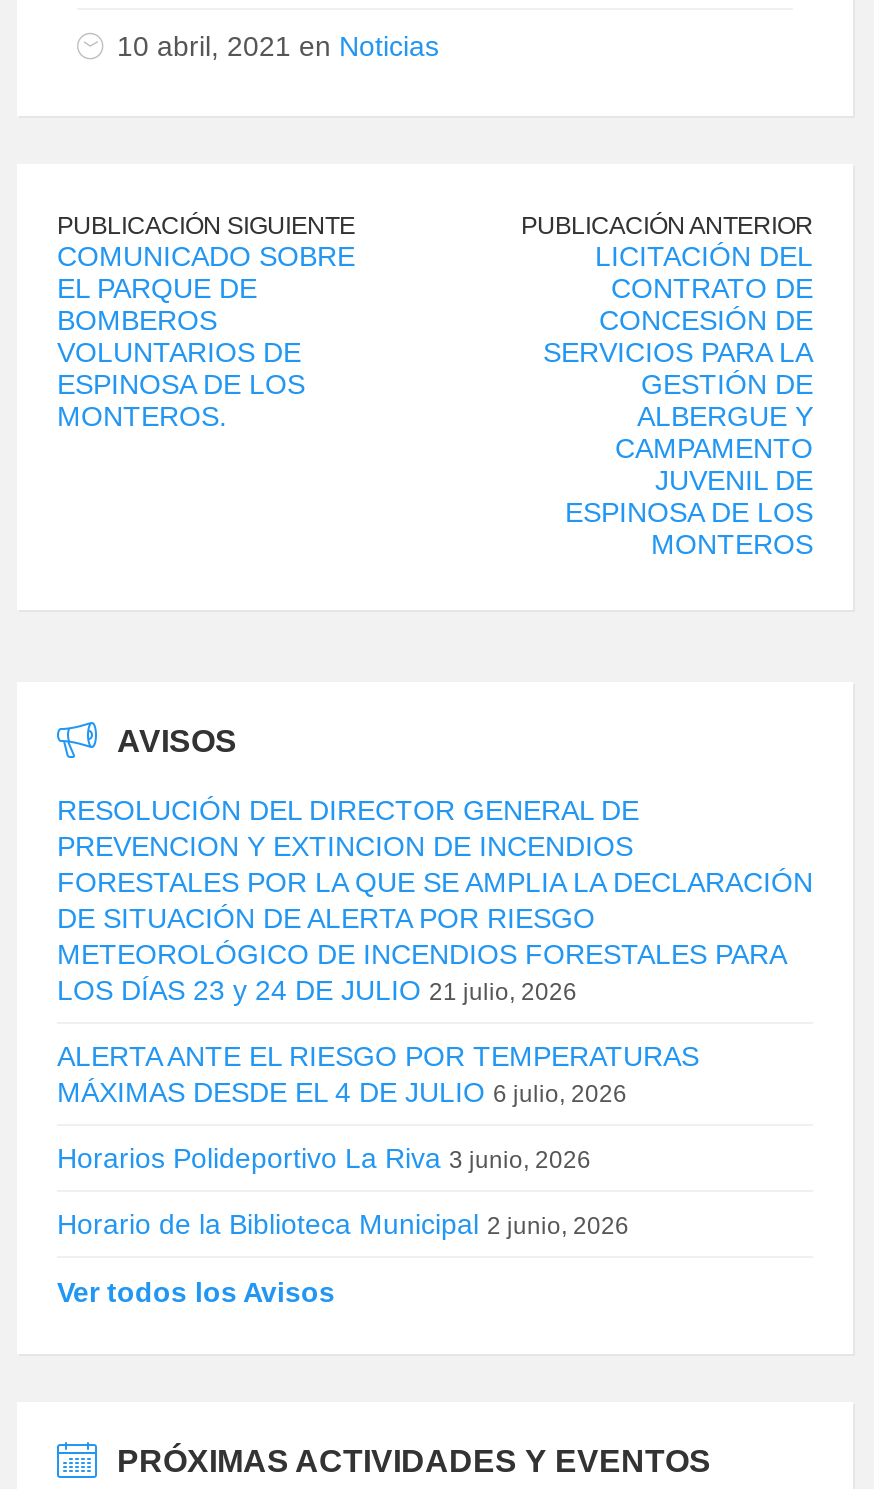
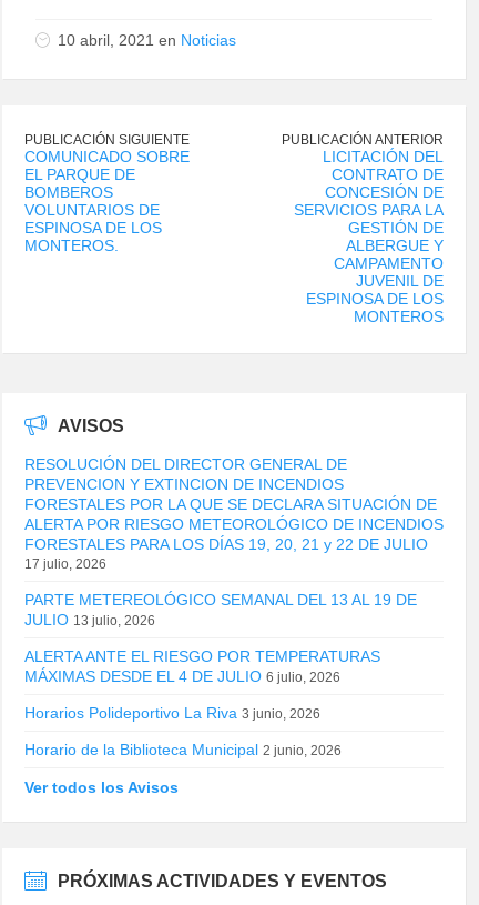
- FORESTALES POR LA QUE SE AMPLIA LA DECLARACIÓN
- DE SITUACIÓN DE ALERTA POR RIESGO
- METEOROLÓGICO DE INCENDIOS FORESTALES PARA
- LOS DÍAS 23 y 24 DE JULIO 21 julio, 2026
+ FORESTALES POR LA QUE SE DECLARA SITUACIÓN DE
+ ALERTA POR RIESGO METEOROLÓGICO DE INCENDIOS
+ FORESTALES PARA LOS DÍAS 19, 20, 21 y 22 DE JULIO
+ 17 julio, 2026
+ PARTE METEREOLÓGICO SEMANAL DEL 13 AL 19 DE
+ JULIO 13 julio, 2026
